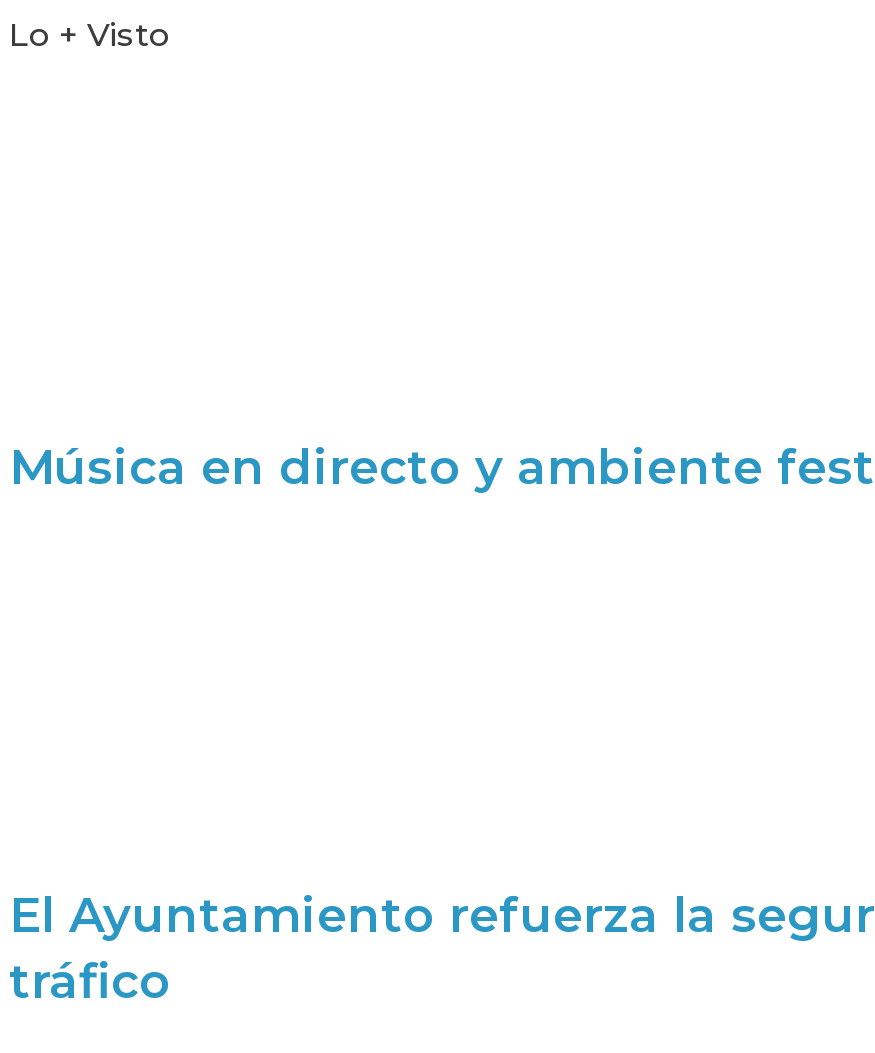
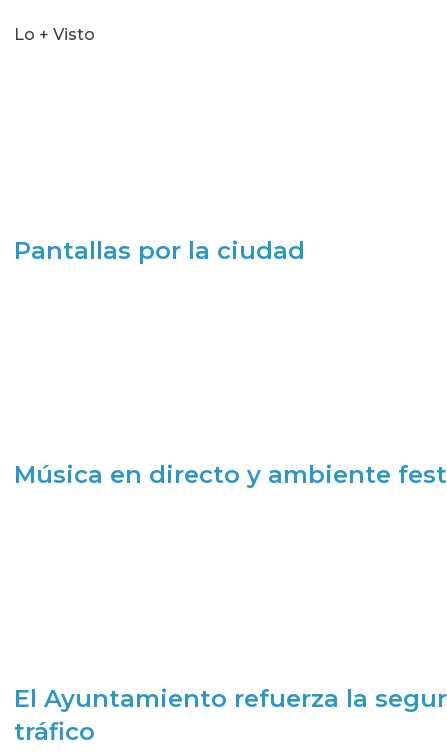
+ Pantallas por la ciudad
